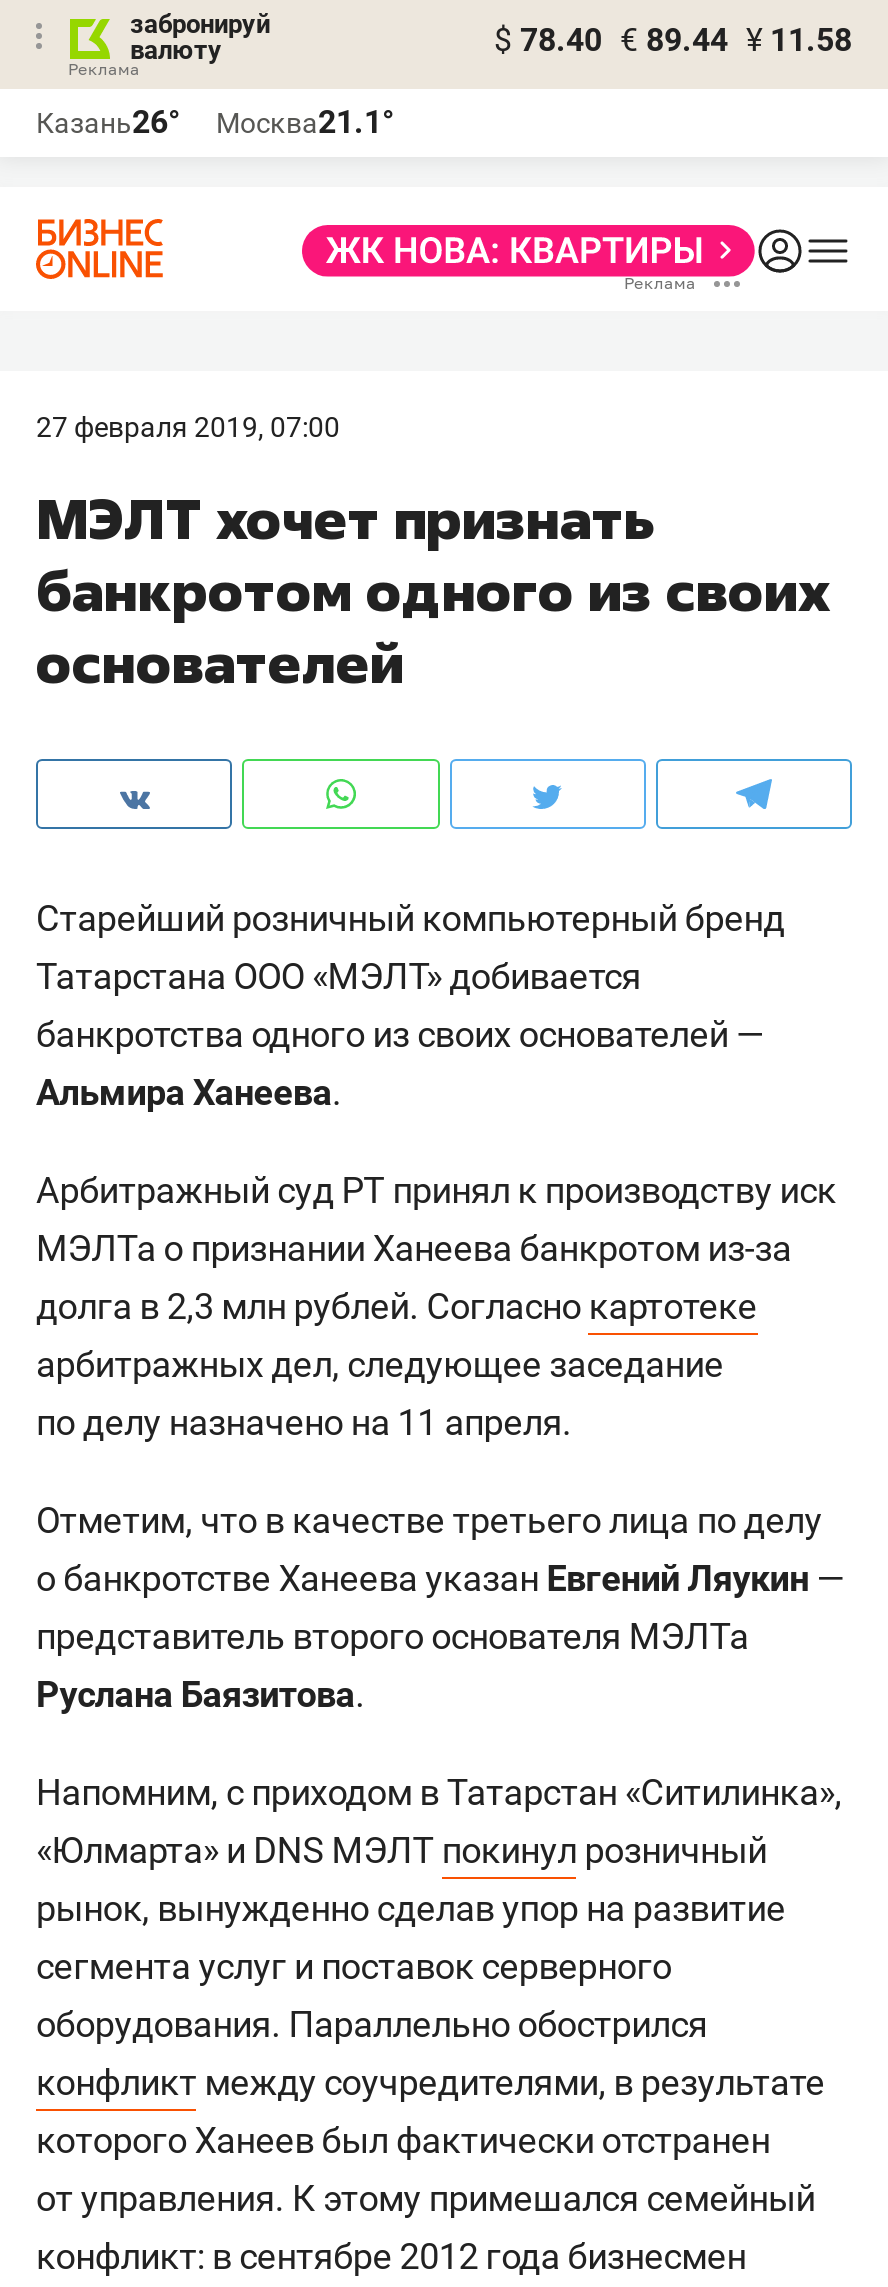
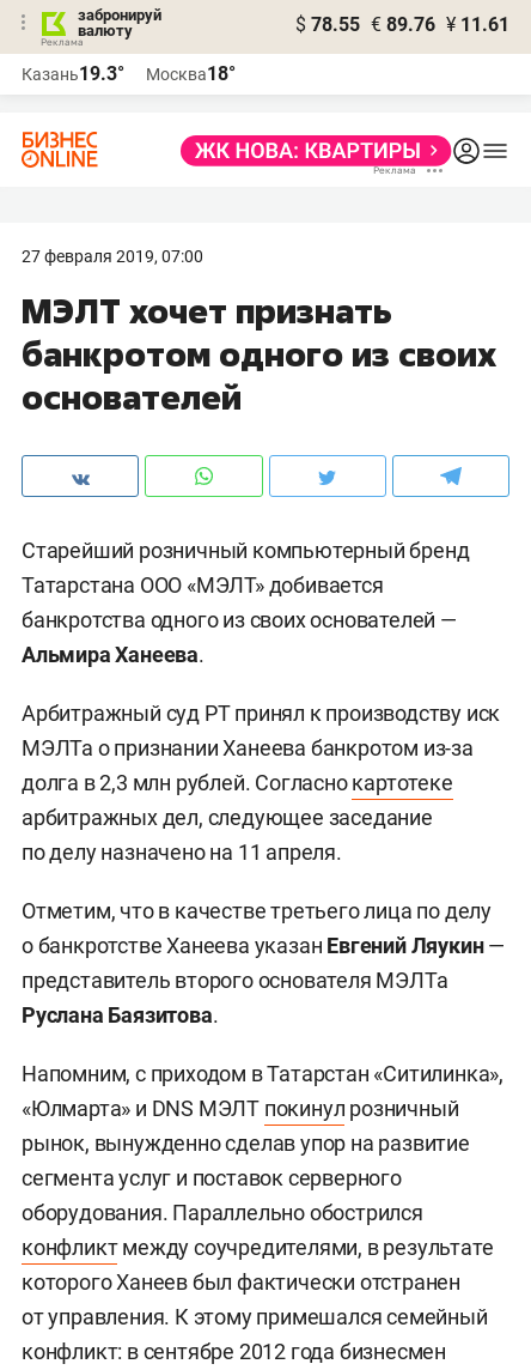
- $ 78.40 € 89.44 ¥ 11.58
+ $ 78.55 € 89.76 ¥ 11.61

- Казань26°
+ Казань19.3°

- Москва21.1°
+ Москва18°
